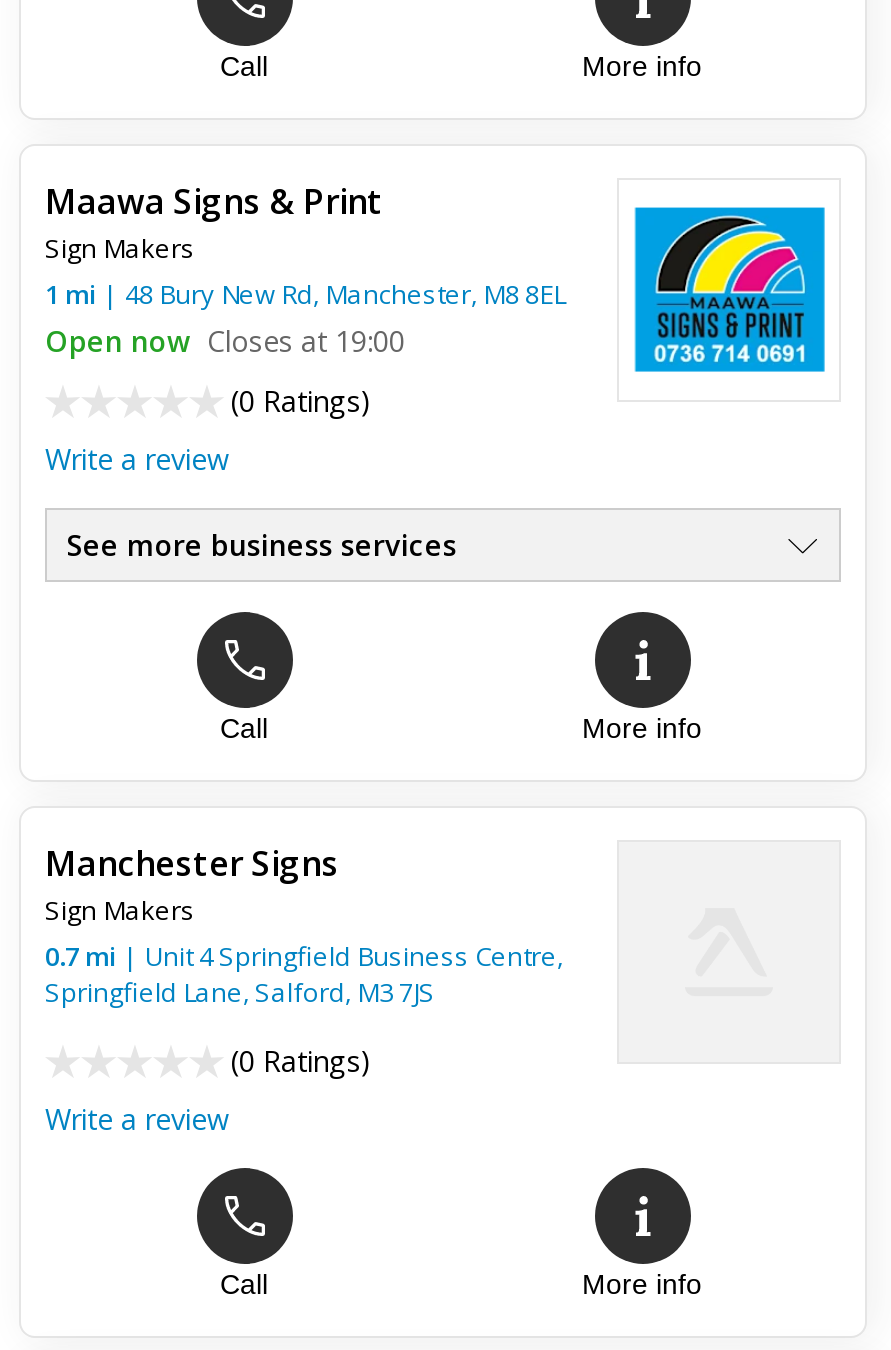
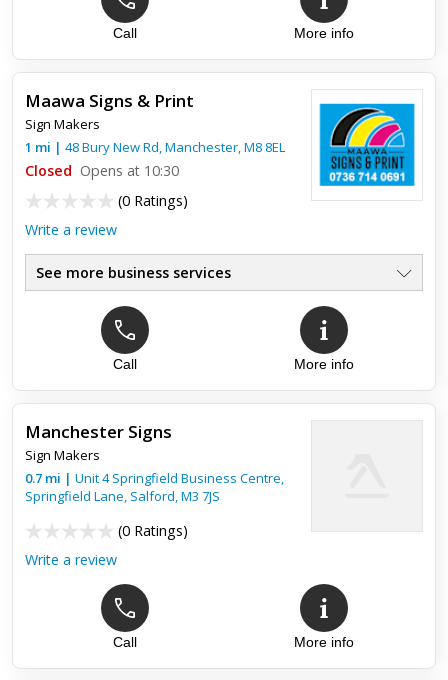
- Open now Closes at 19:00
+ Closed Opens at 10:30
